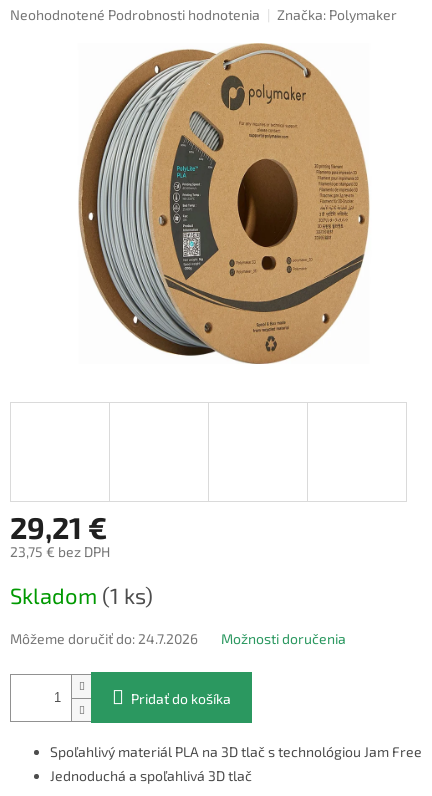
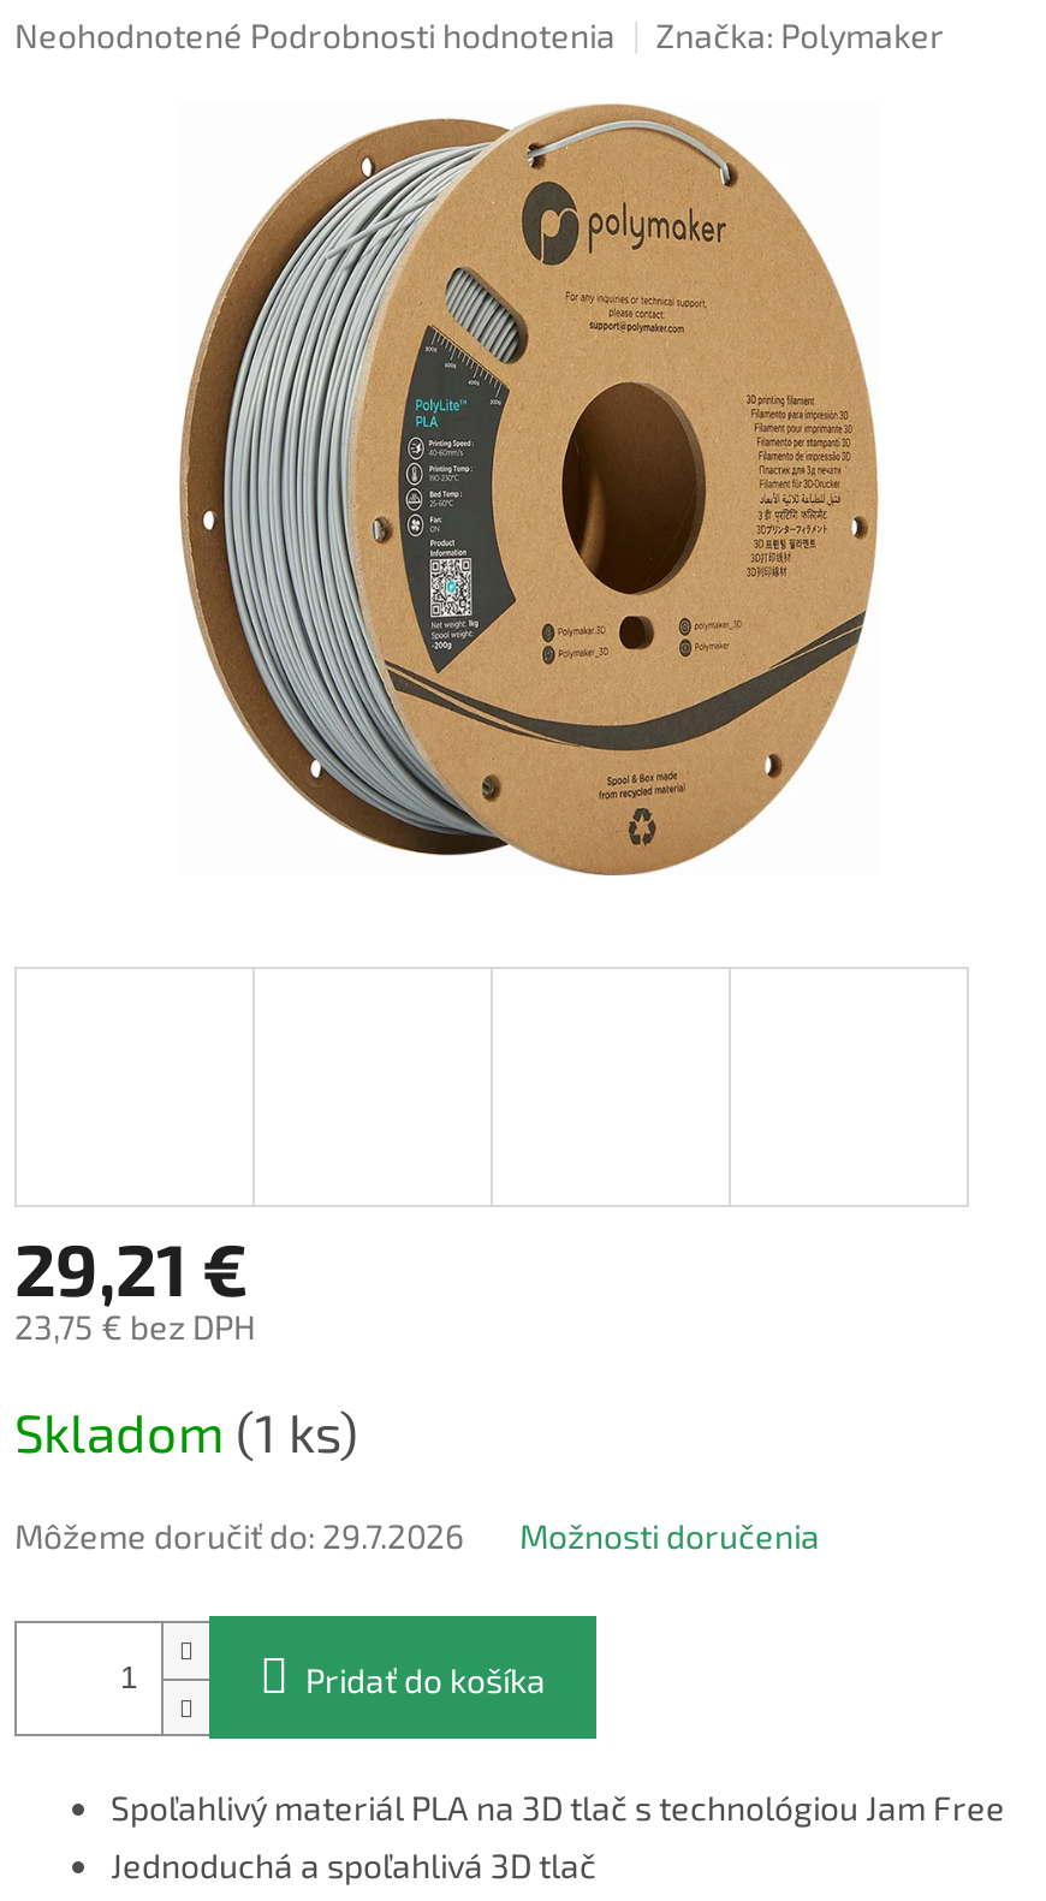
- Môžeme doručiť do: 24.7.2026
+ Môžeme doručiť do: 29.7.2026
